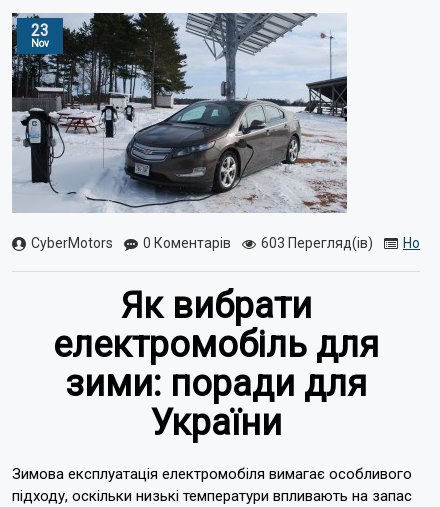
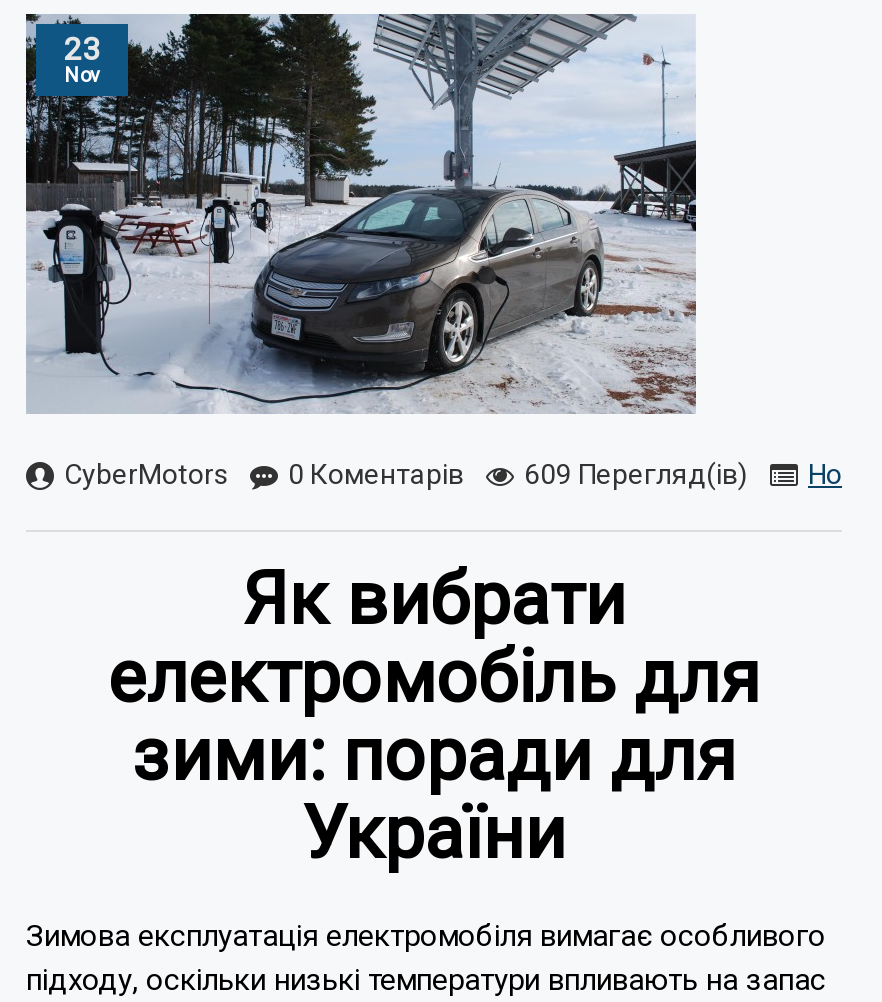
- 603 Перегляд(ів)
+ 609 Перегляд(ів)
